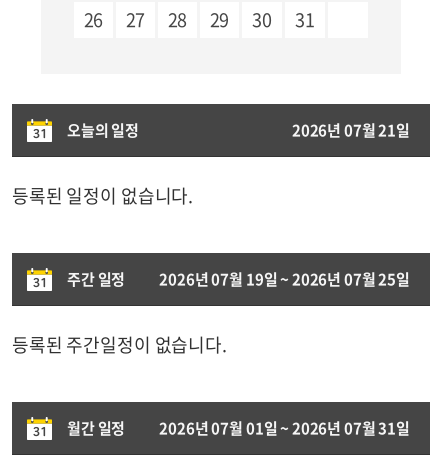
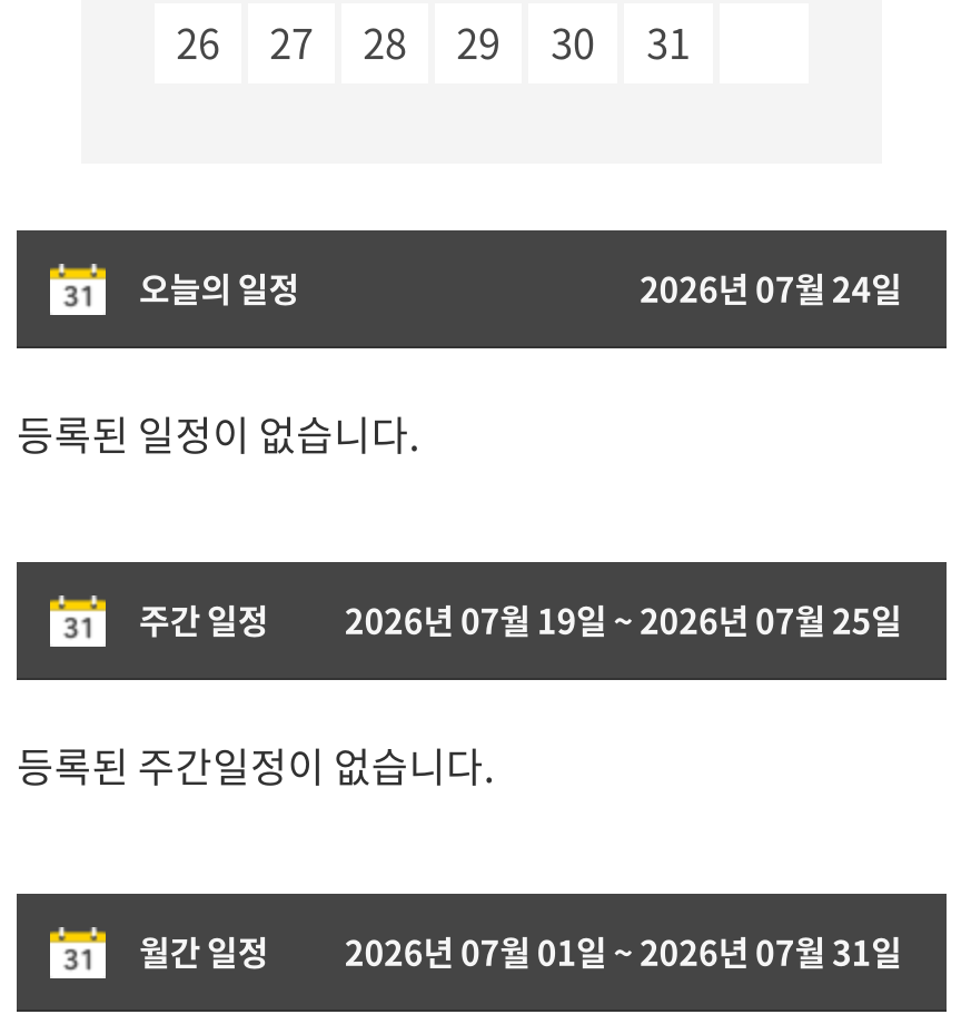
- 2026년 07월 21일
+ 2026년 07월 24일
